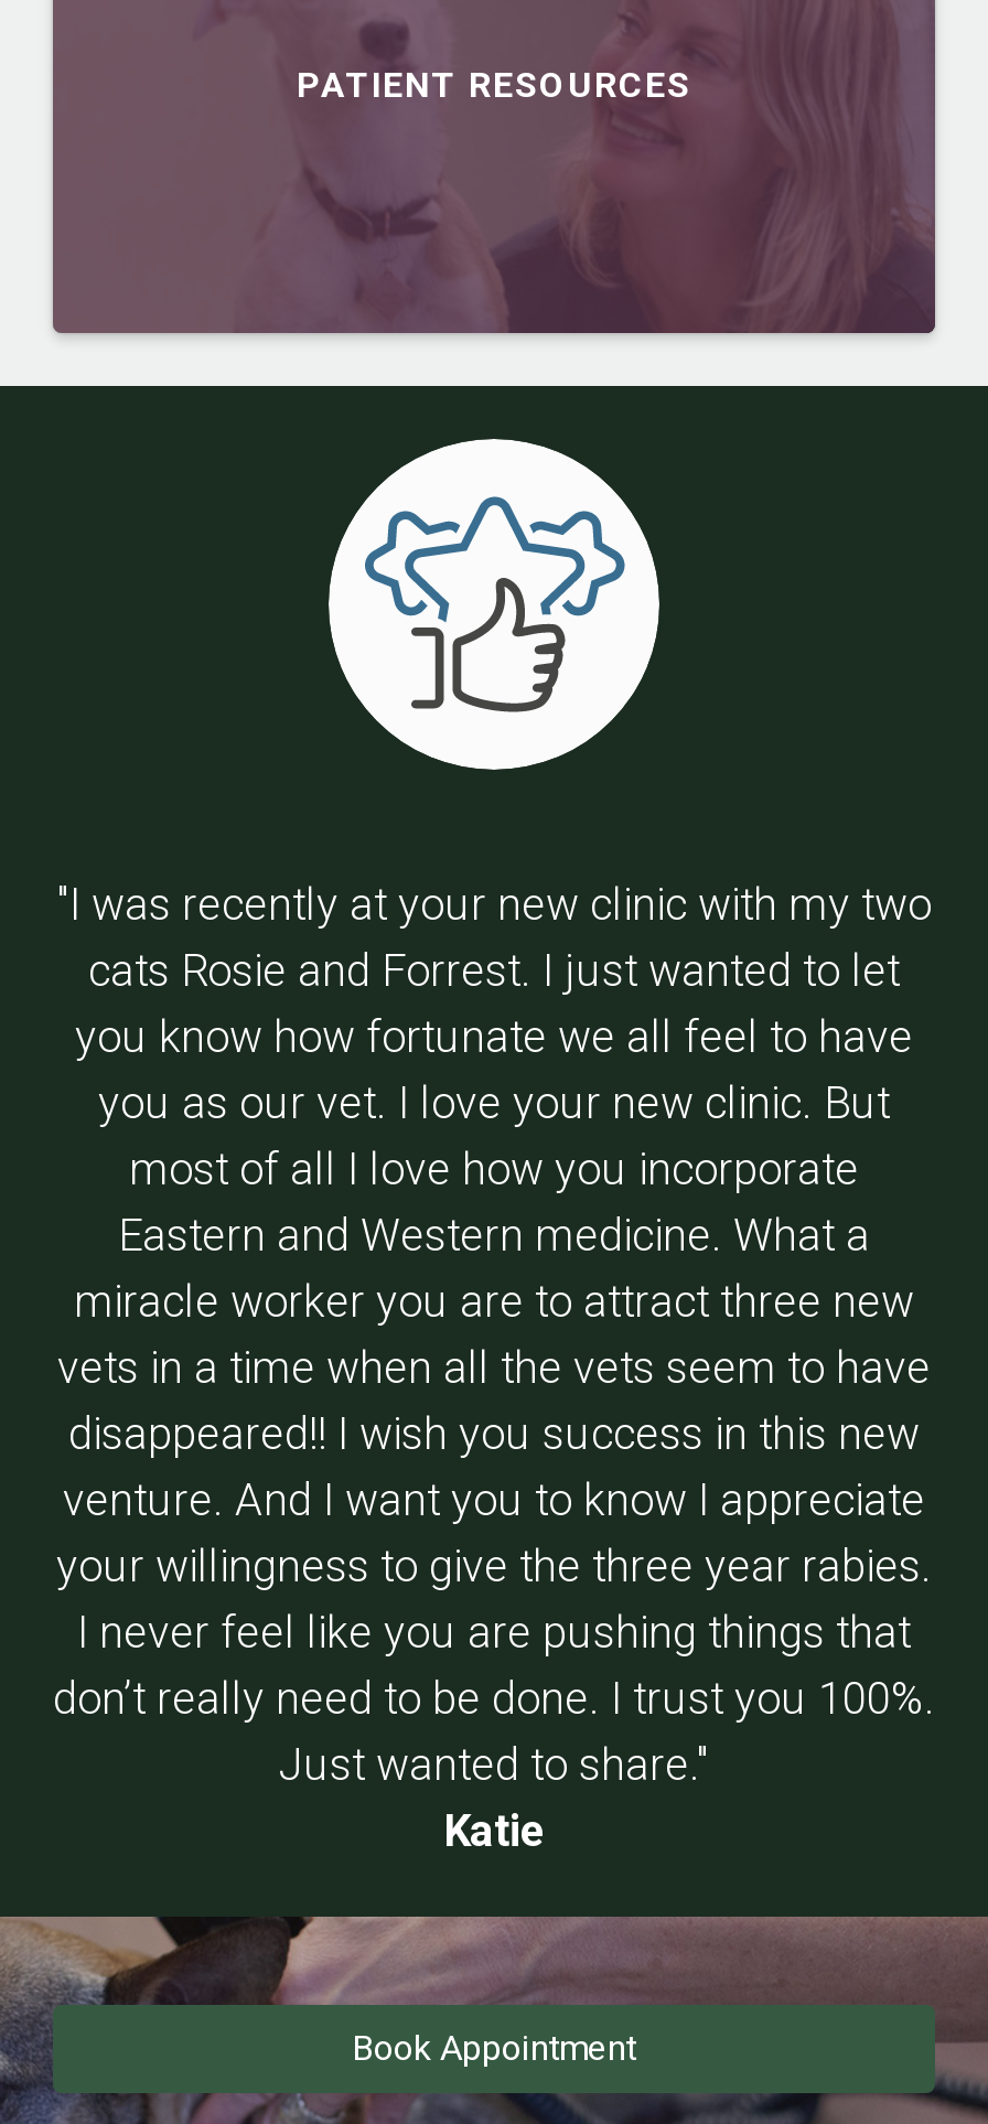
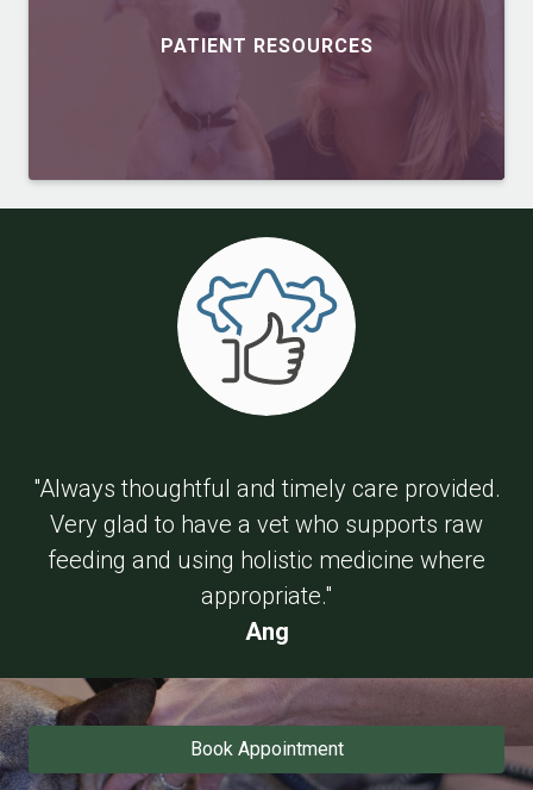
- "I was recently at your new clinic with my two
- cats Rosie and Forrest. I just wanted to let
- you know how fortunate we all feel to have
- you as our vet. I love your new clinic. But
- most of all I love how you incorporate
- Eastern and Western medicine. What a
- miracle worker you are to attract three new
- vets in a time when all the vets seem to have
- disappeared!! I wish you success in this new
- venture. And I want you to know I appreciate
- your willingness to give the three year rabies.
- I never feel like you are pushing things that
- don’t really need to be done. I trust you 100%.
- Just wanted to share."
- Katie
+ "Always thoughtful and timely care provided.
+ Very glad to have a vet who supports raw
+ feeding and using holistic medicine where
+ appropriate."
+ Ang
